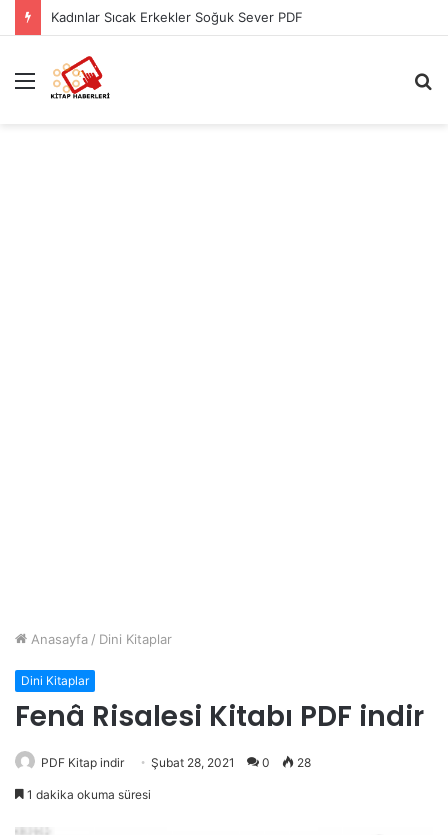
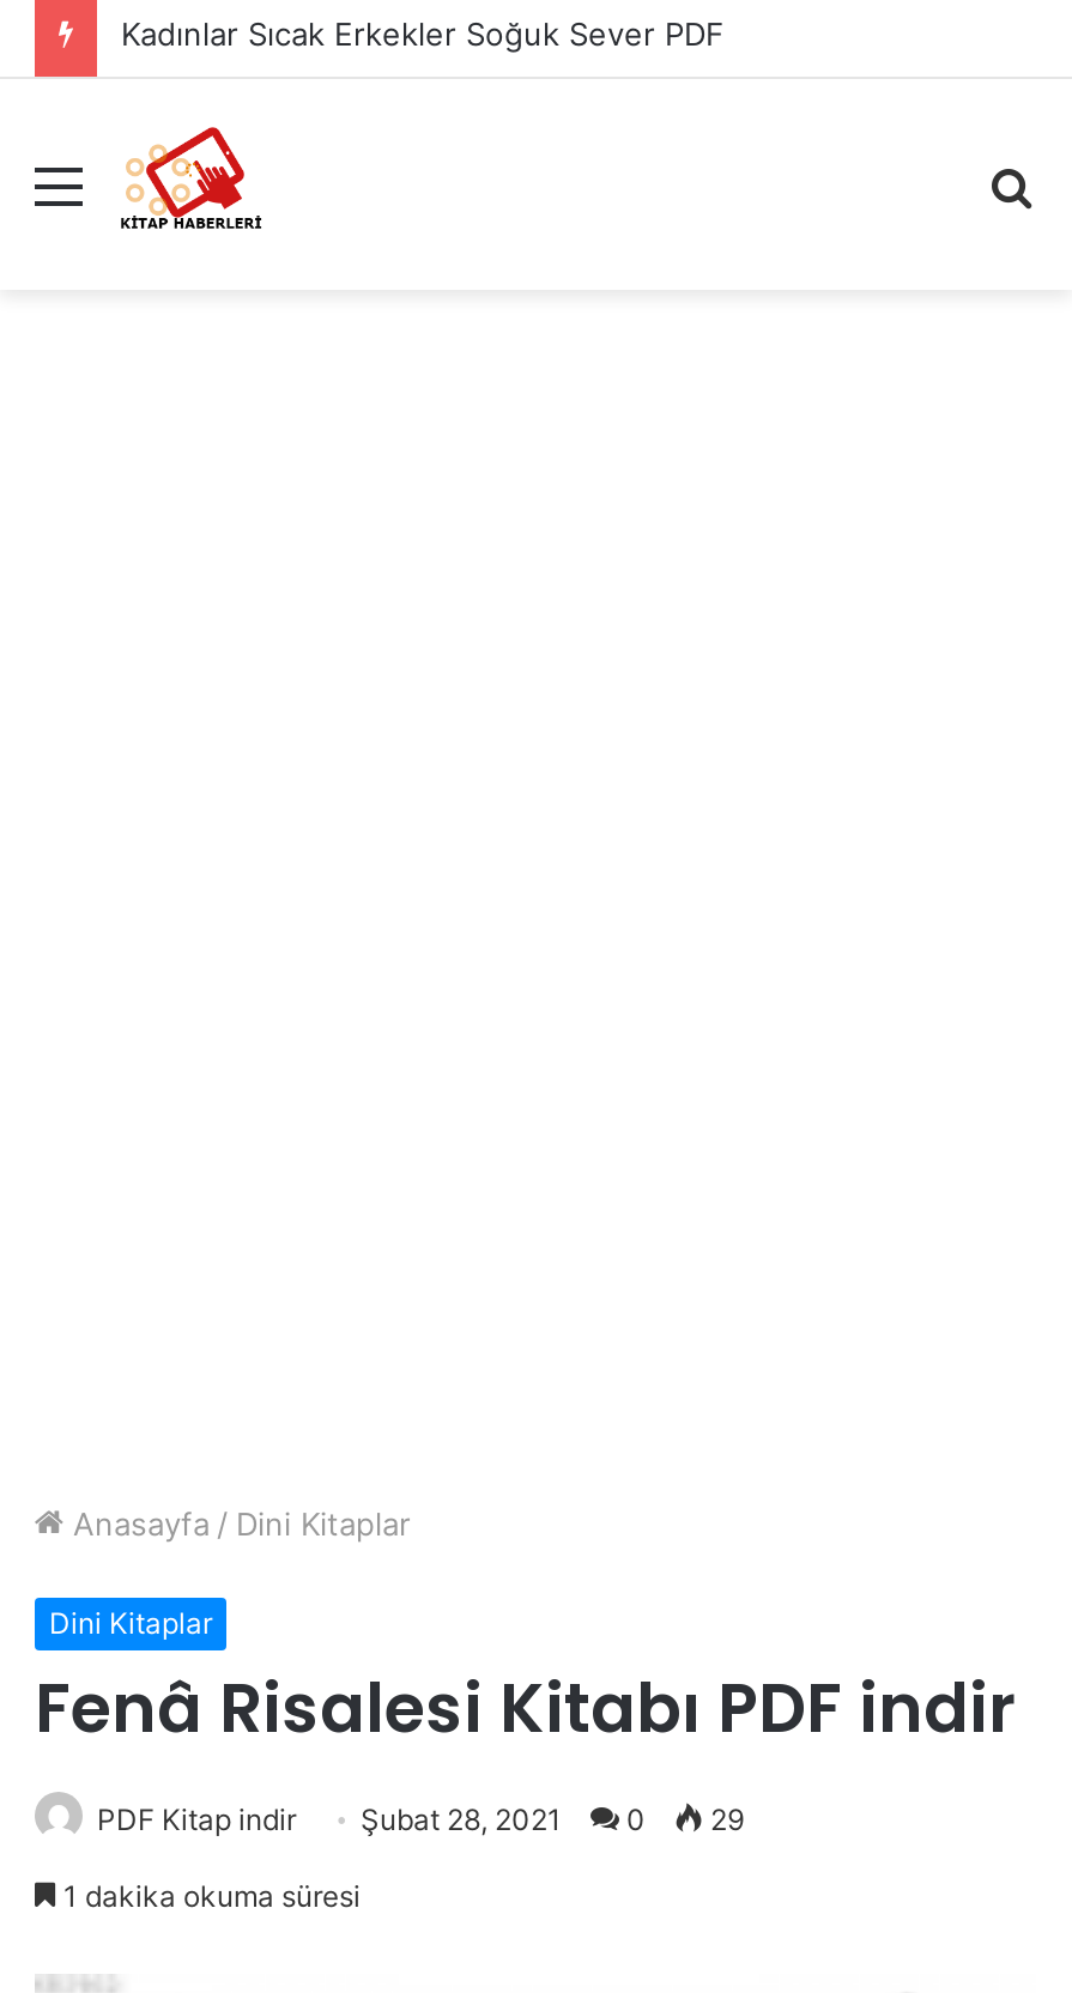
- PDF Kitap indir Şubat 28, 2021 0 28
+ PDF Kitap indir Şubat 28, 2021 0 29
